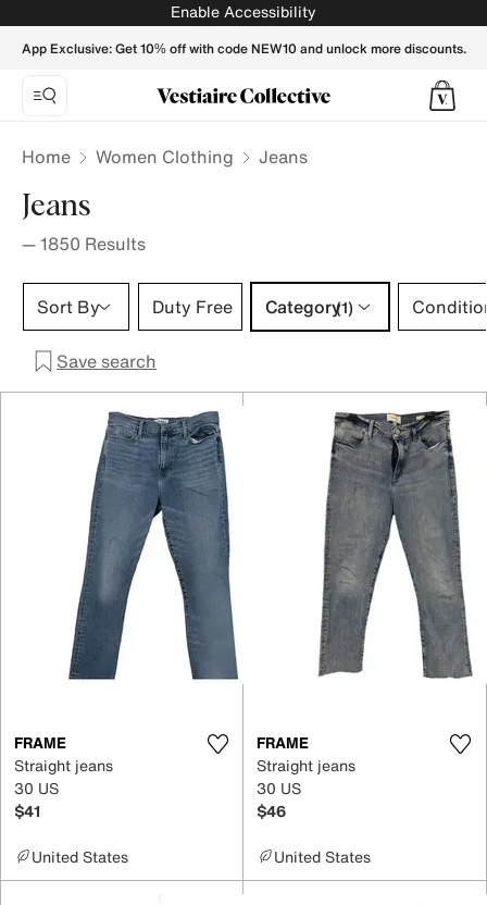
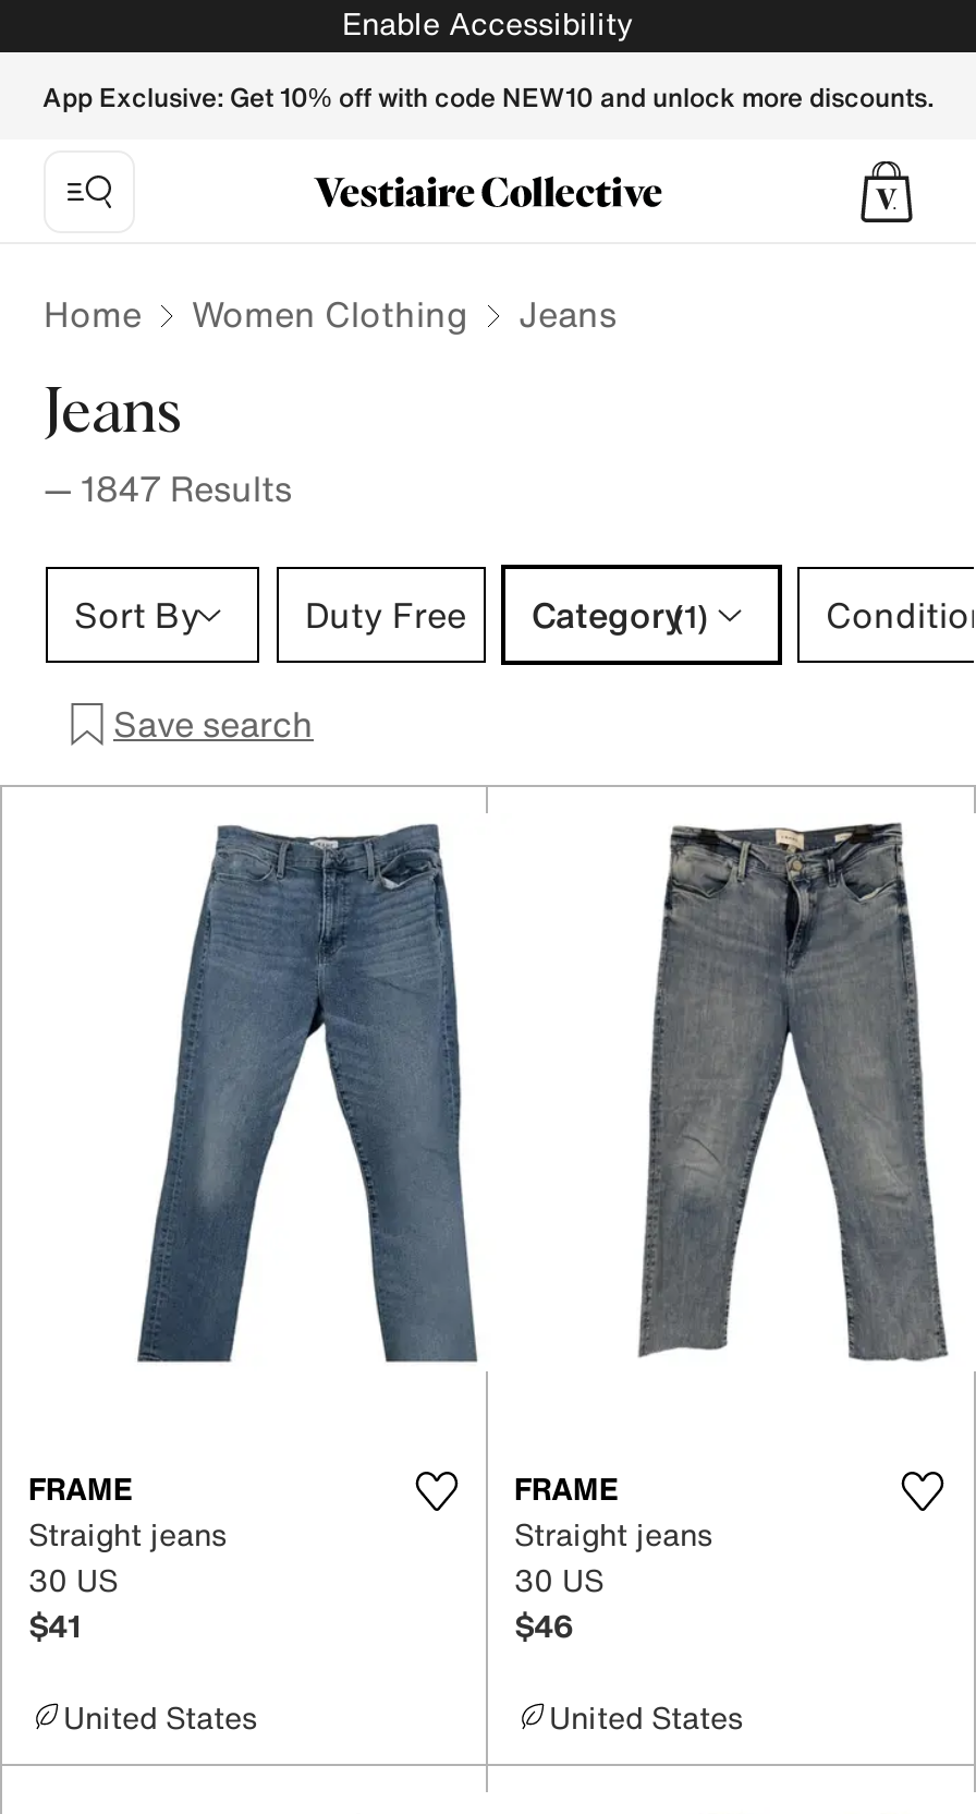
- — 1850 Results
+ — 1847 Results
